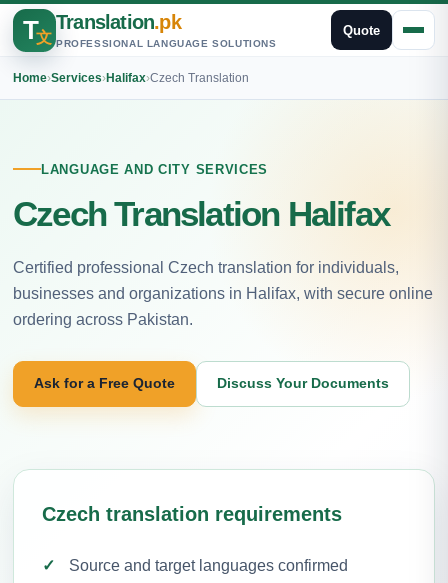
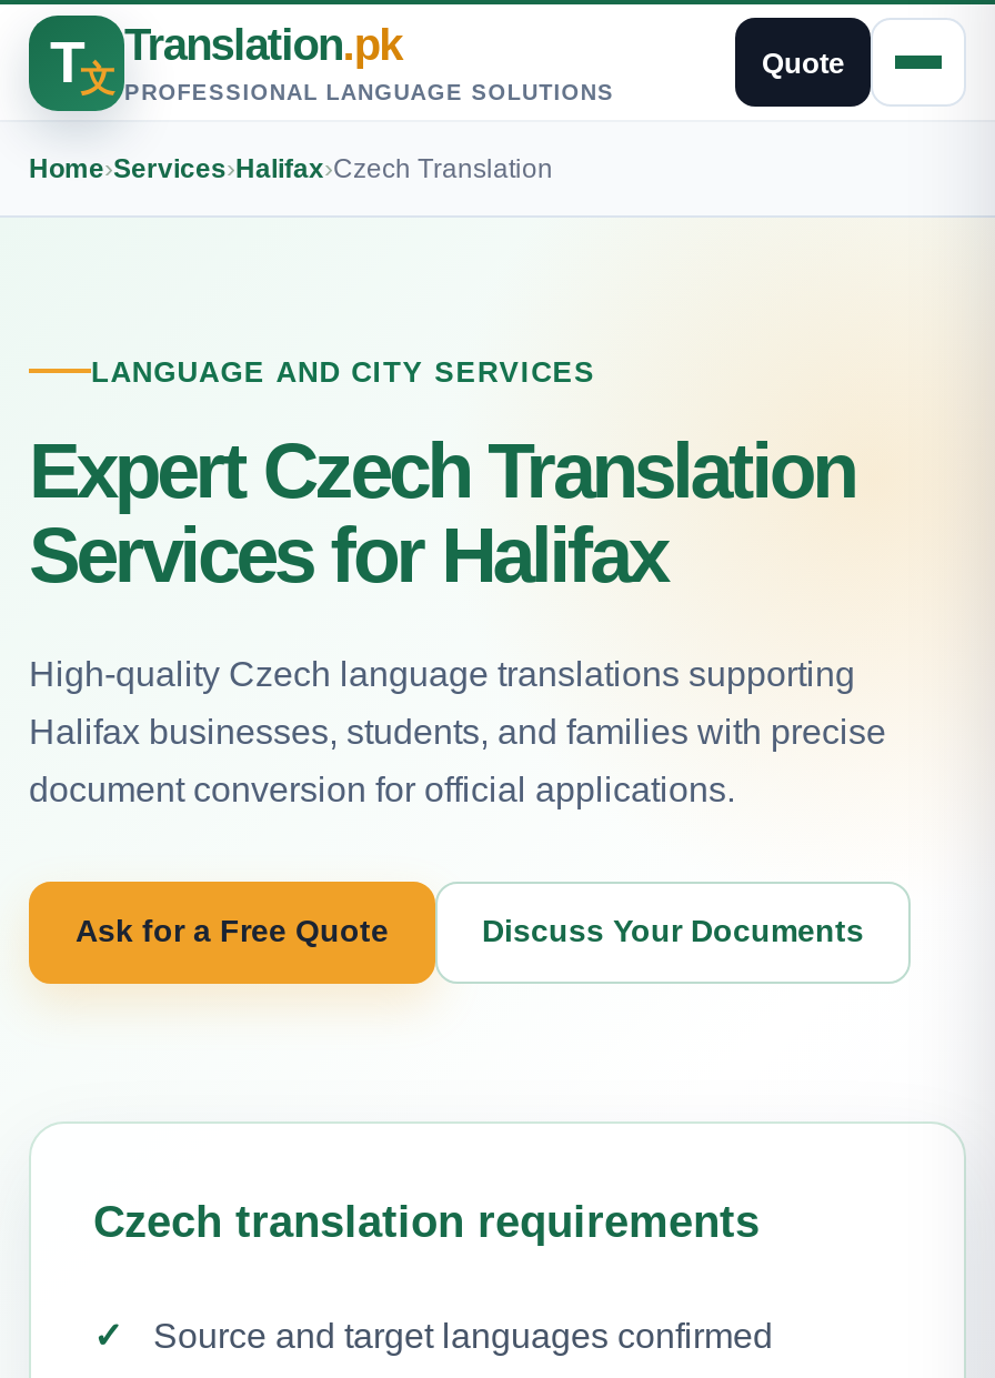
- Czech Translation Halifax
+ Expert Czech Translation
+ Services for Halifax

- Certified professional Czech translation for individuals,
+ High-quality Czech language translations supporting

- businesses and organizations in Halifax, with secure online
+ Halifax businesses, students, and families with precise

- ordering across Pakistan.
+ document conversion for official applications.
